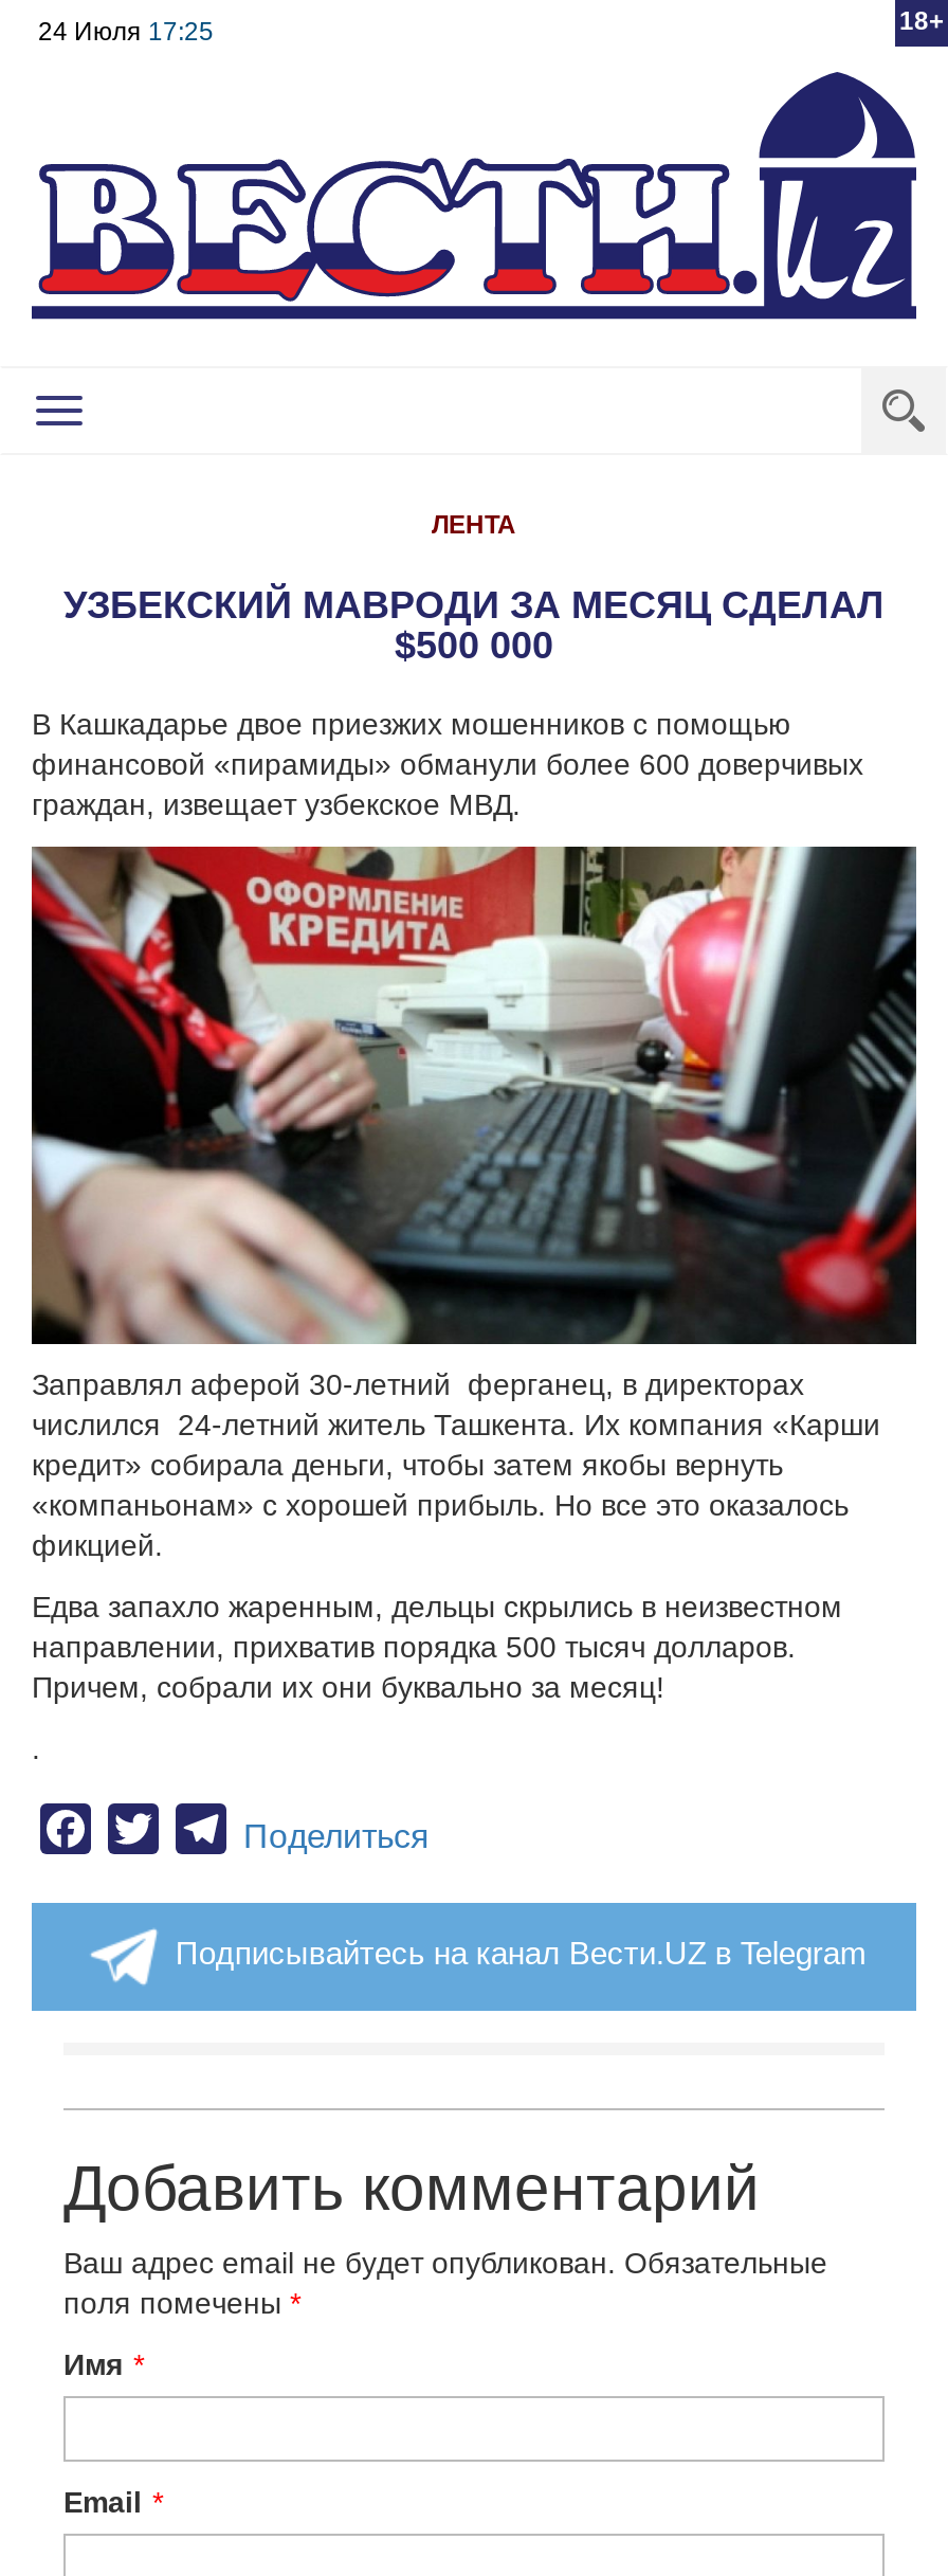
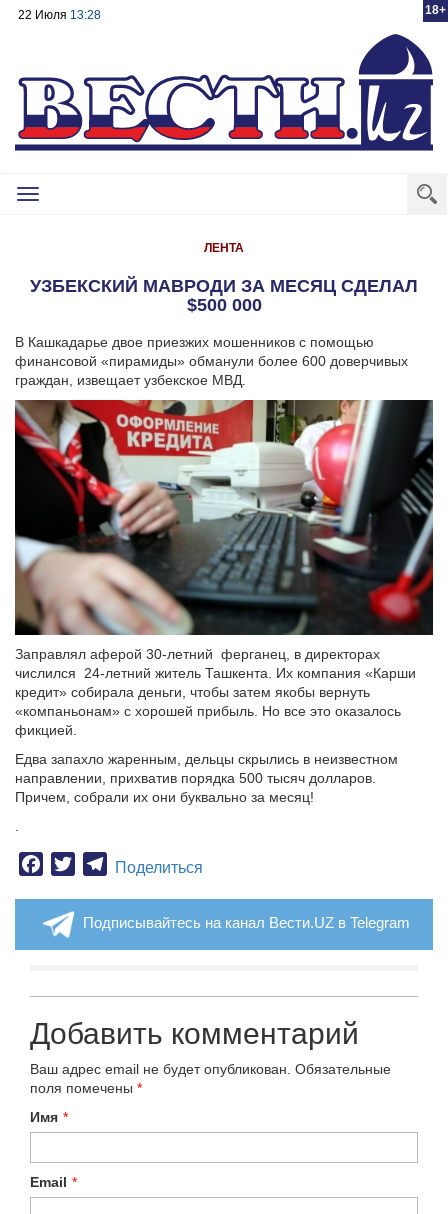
- 24 Июля 17:25
+ 22 Июля 13:28
